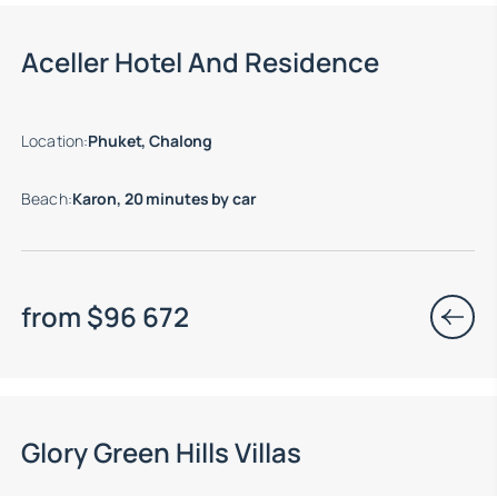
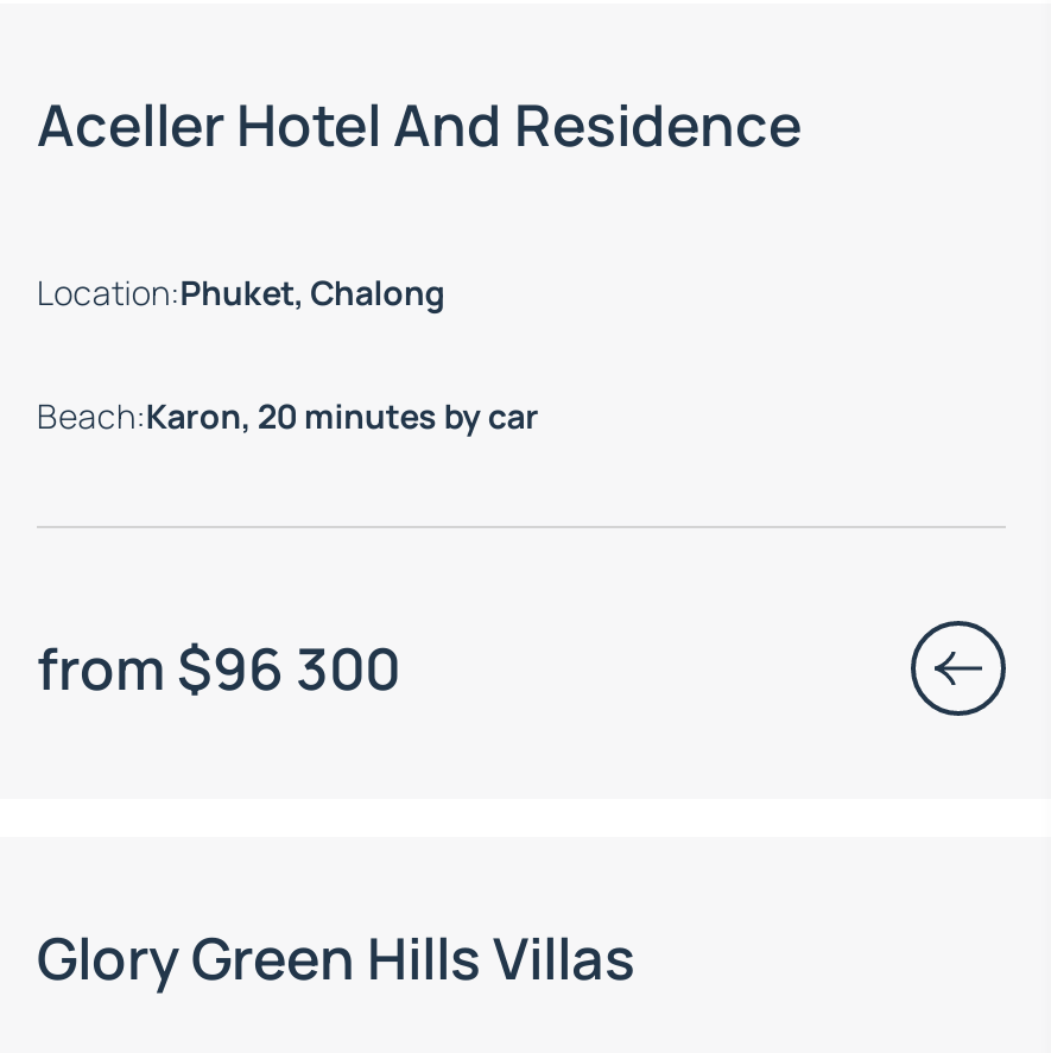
- from $96 672
+ from $96 300
